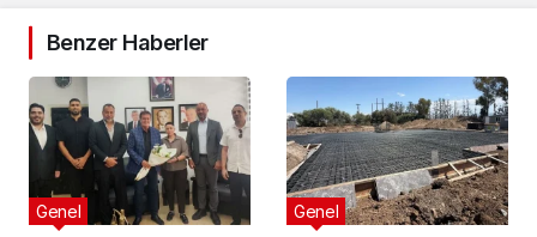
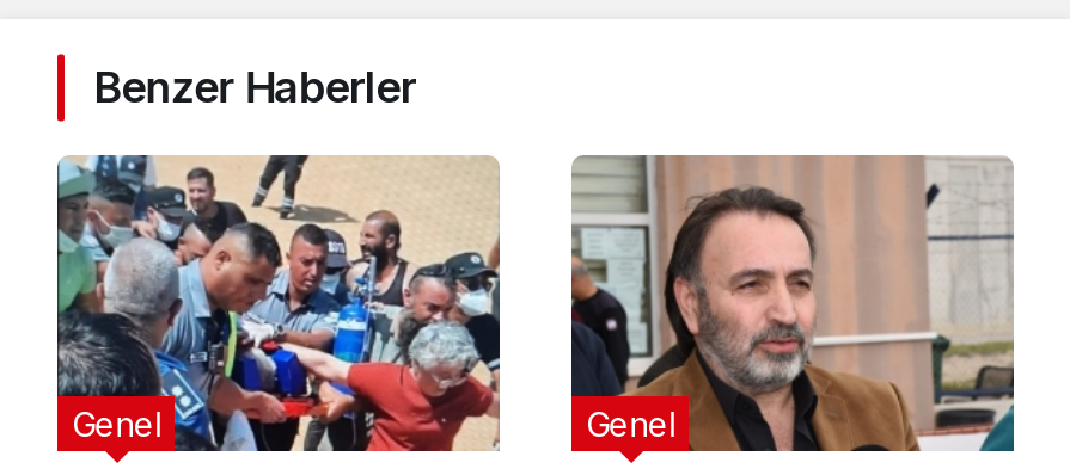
- [image]
+ [image]

- [image]
+ [image]
